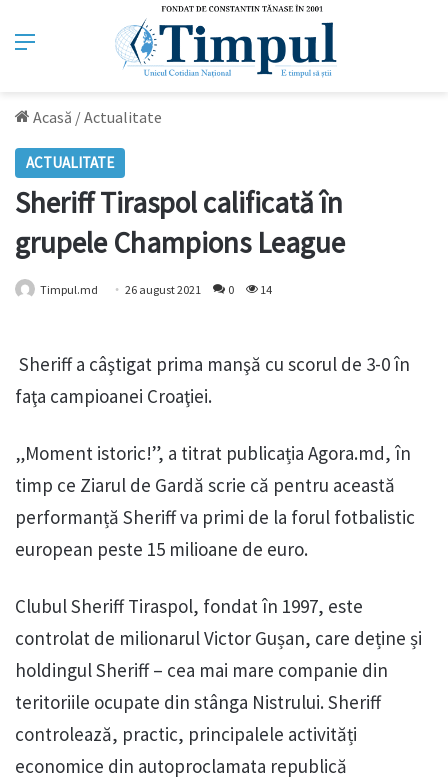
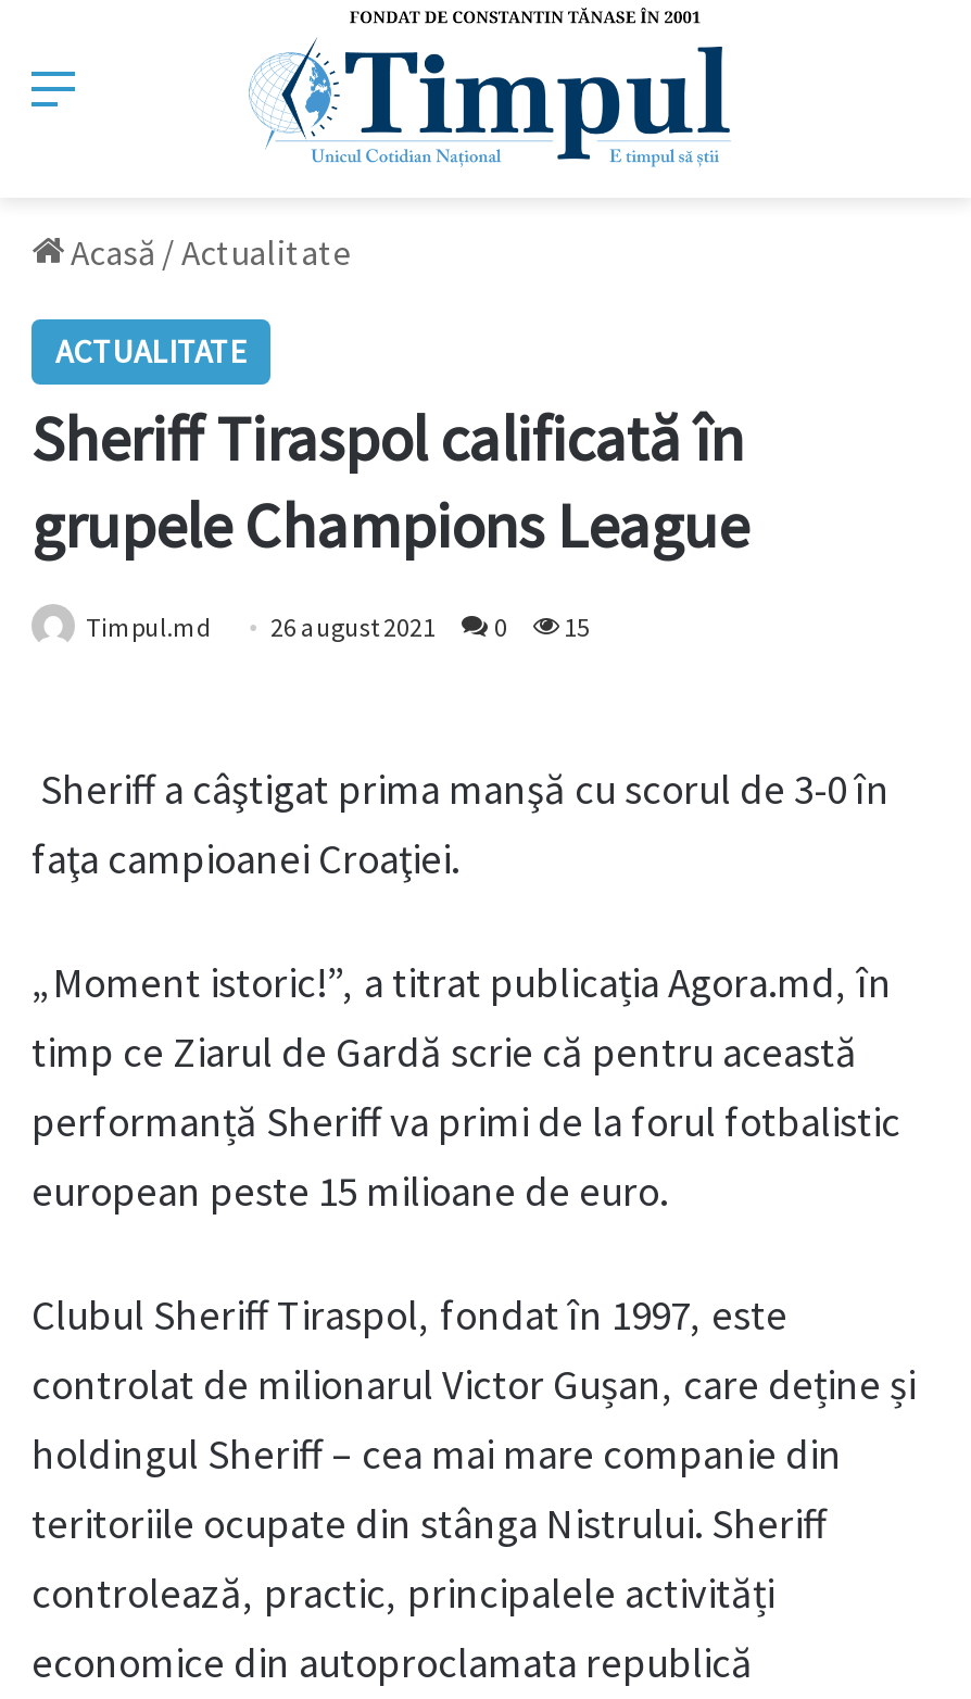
- Timpul.md 26 august 2021 0 14
+ Timpul.md 26 august 2021 0 15
